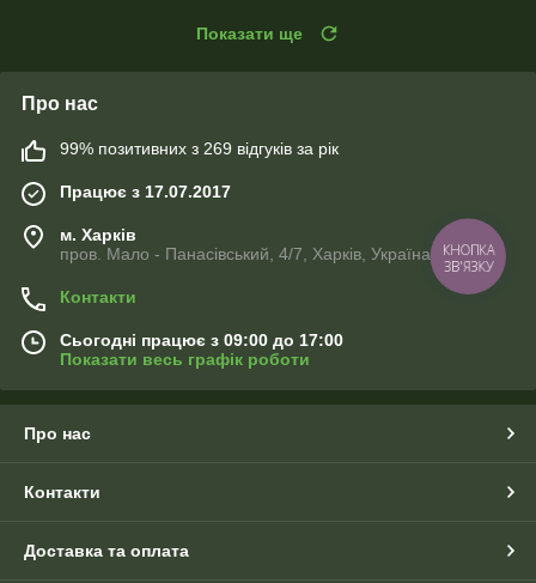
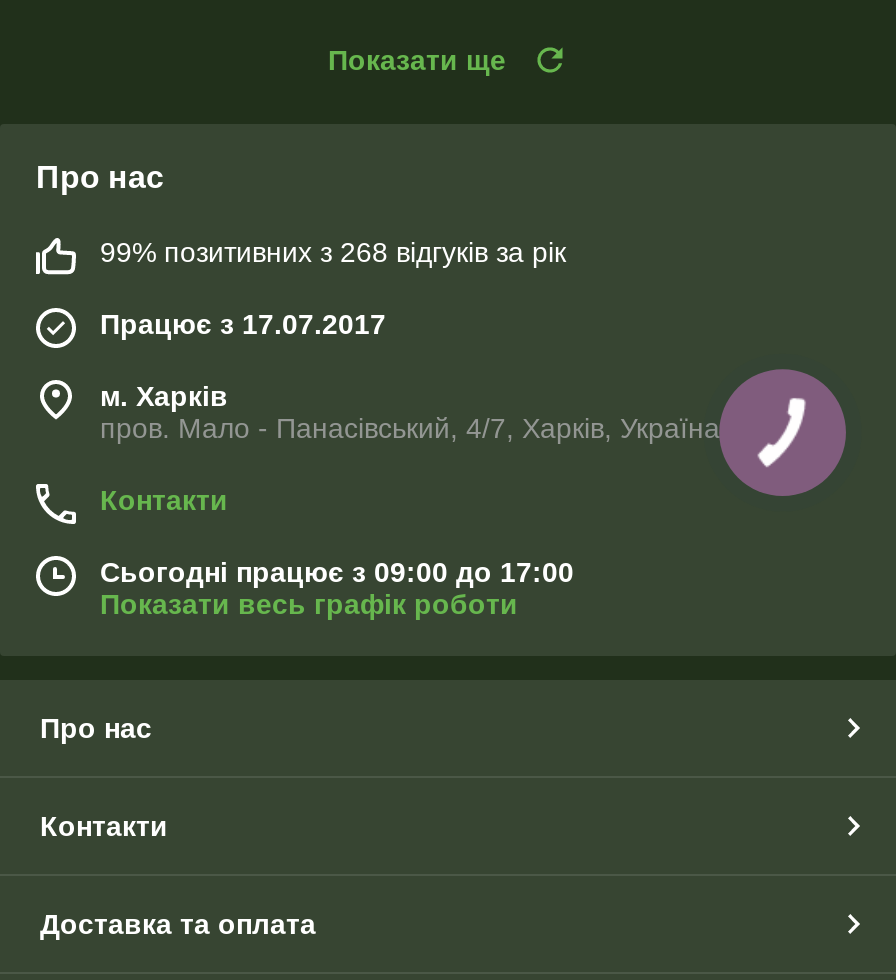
- 99% позитивних з 269 відгуків за рік
+ 99% позитивних з 268 відгуків за рік

- КНОПКА
- ЗВ'ЯЗКУ
